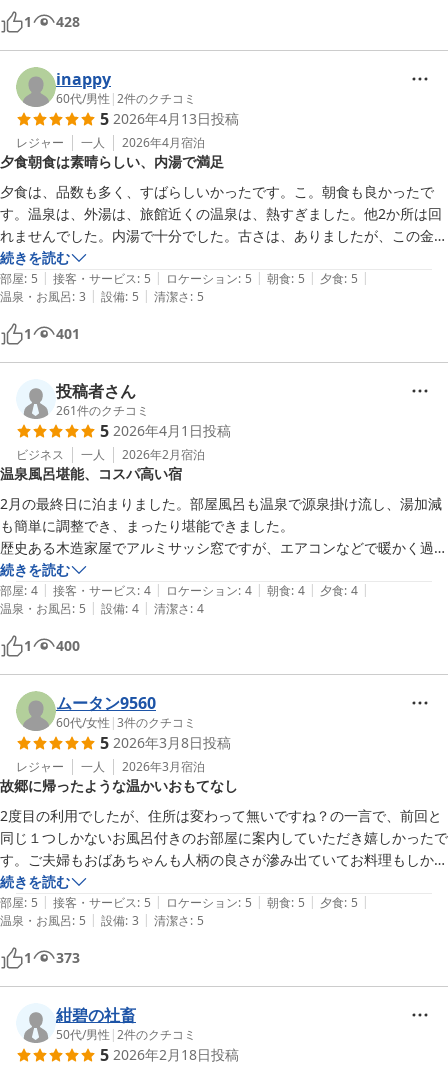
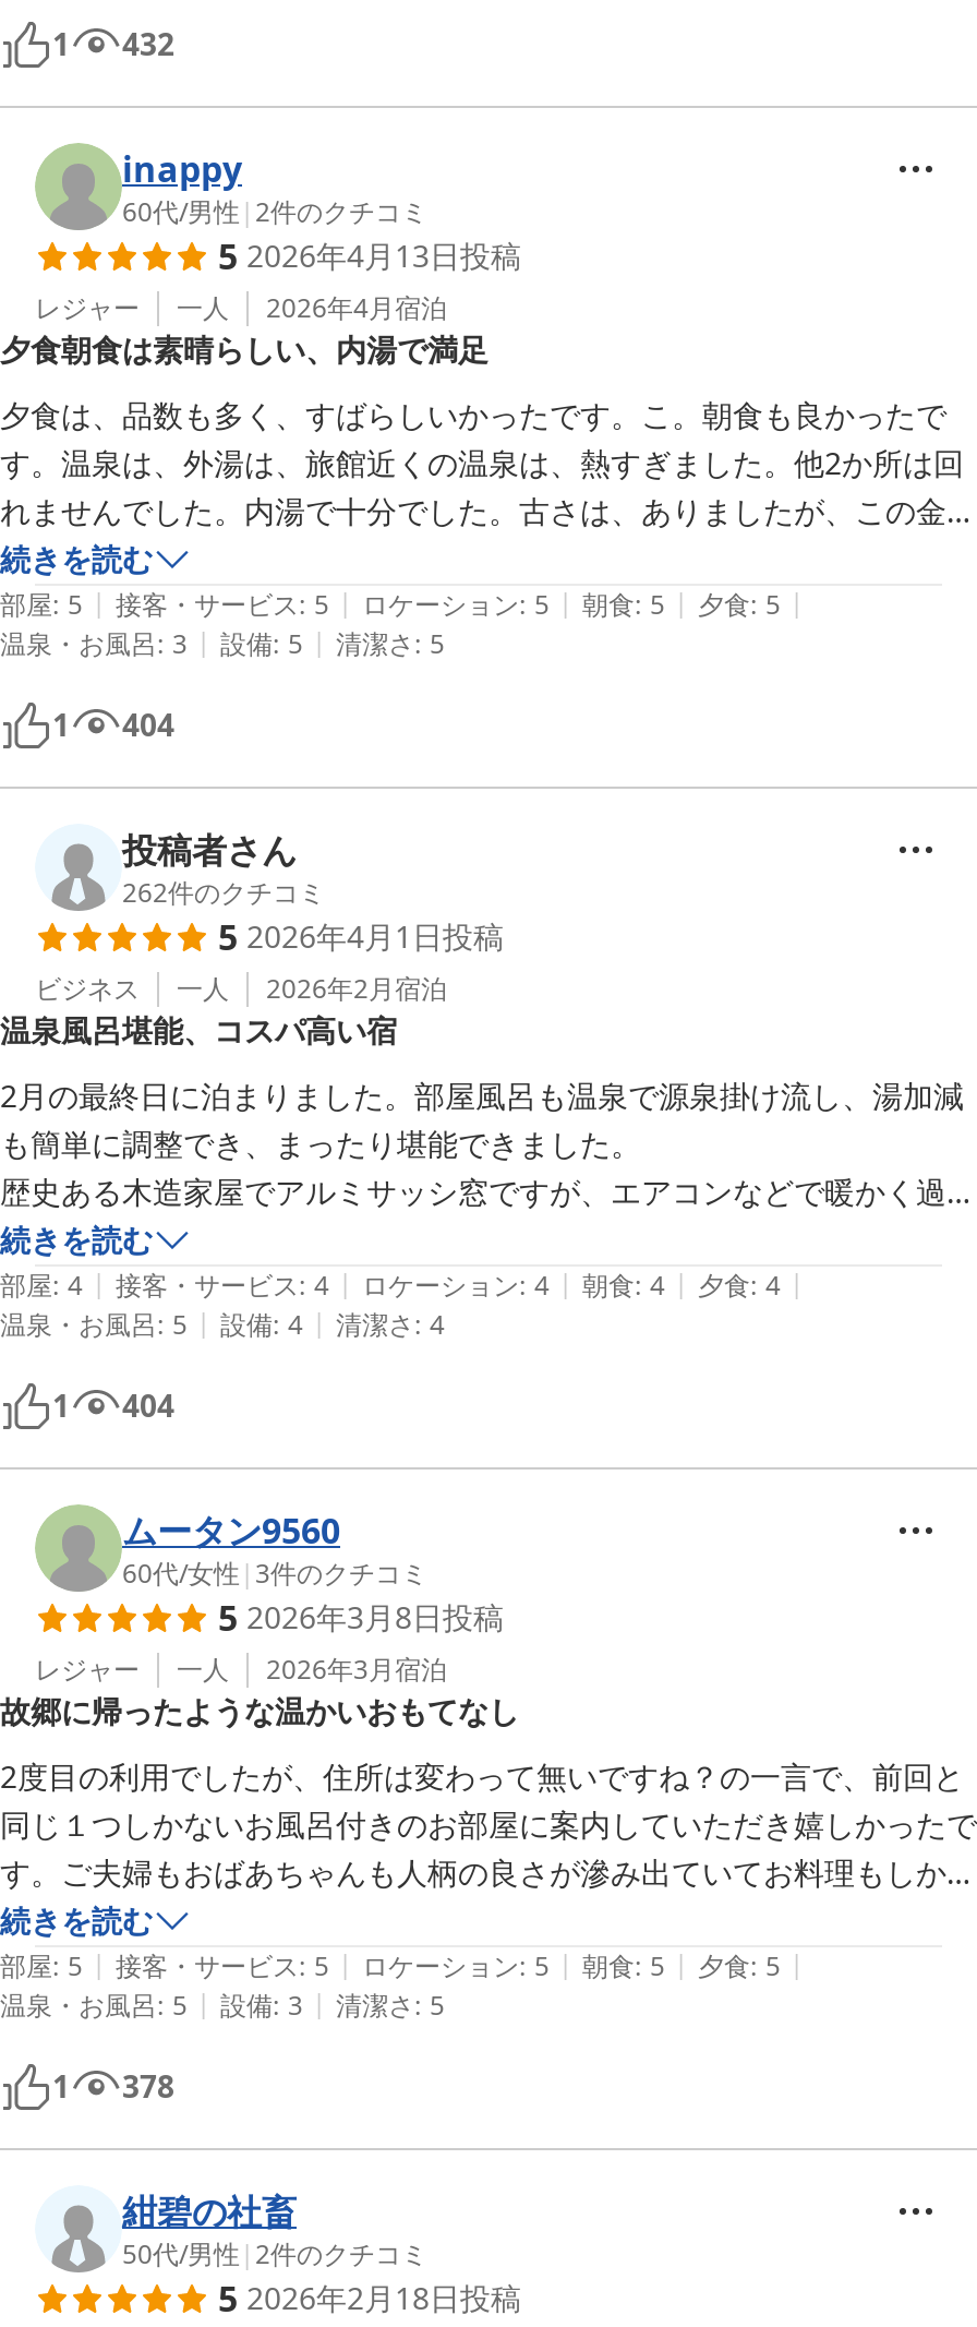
- 1 428
+ 1 432

- 1 401
+ 1 404

- 261件のクチコミ
+ 262件のクチコミ

- 1 400
+ 1 404

- 1 373
+ 1 378
